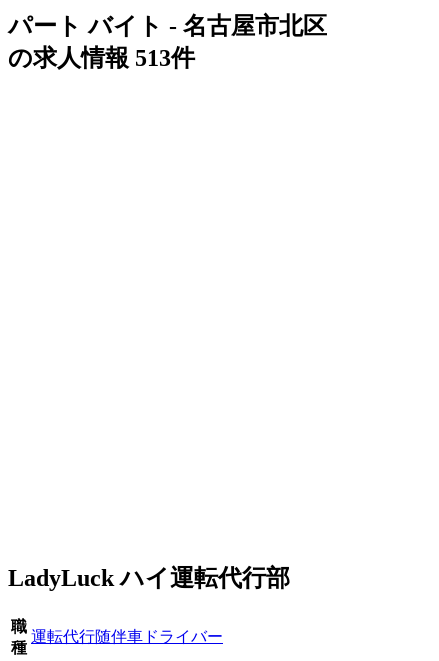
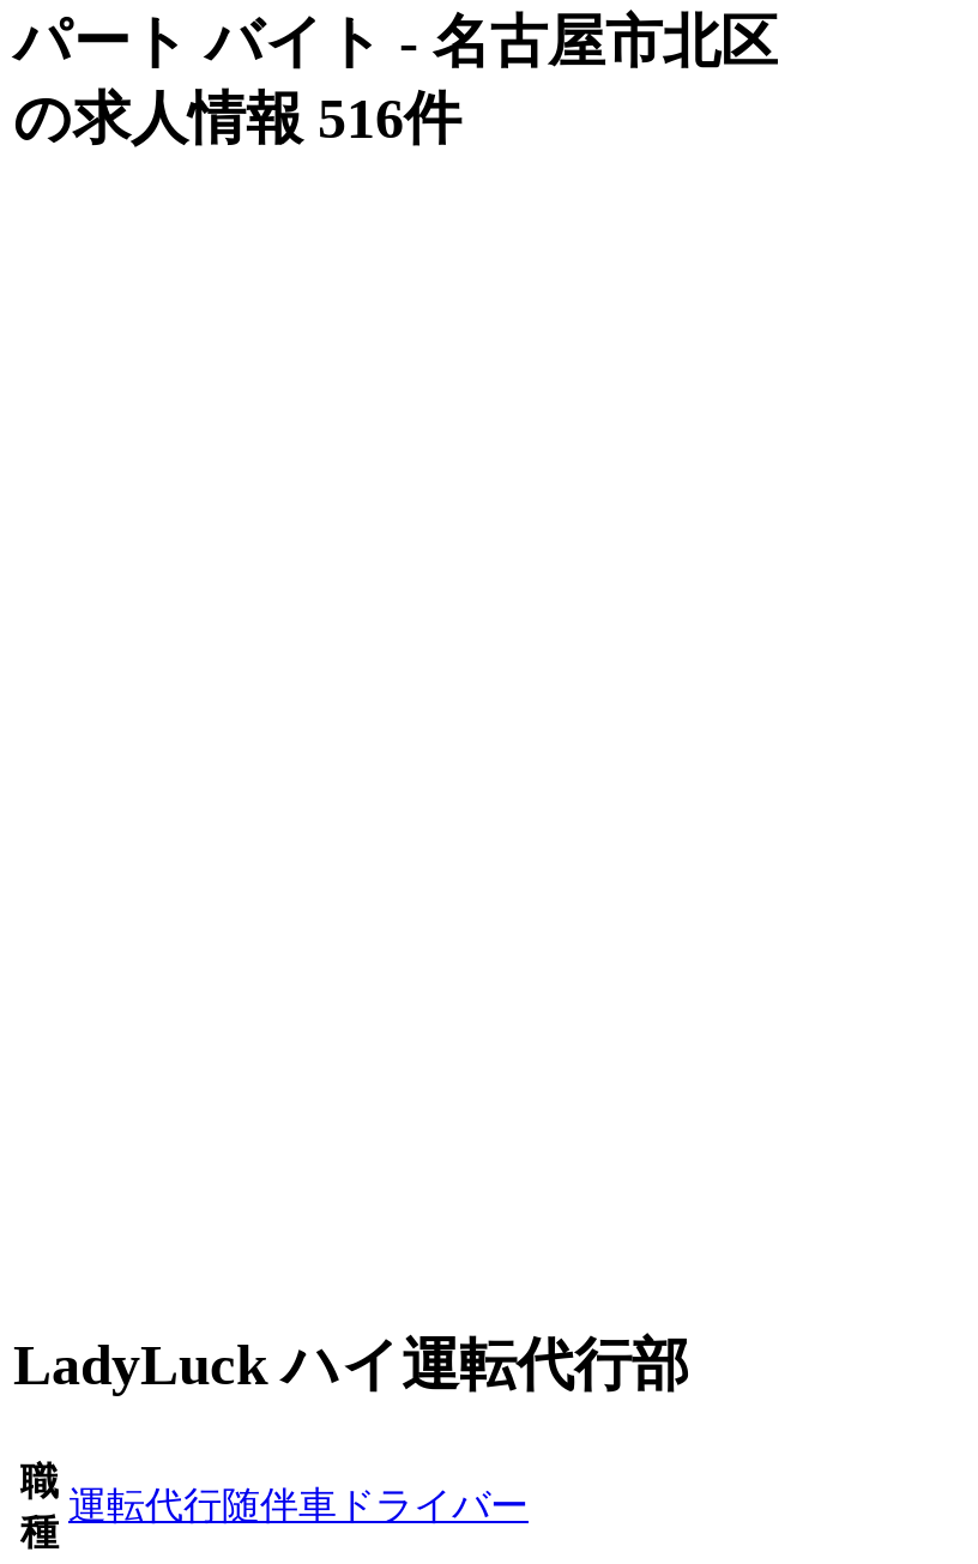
- の求人情報 513件
+ の求人情報 516件
